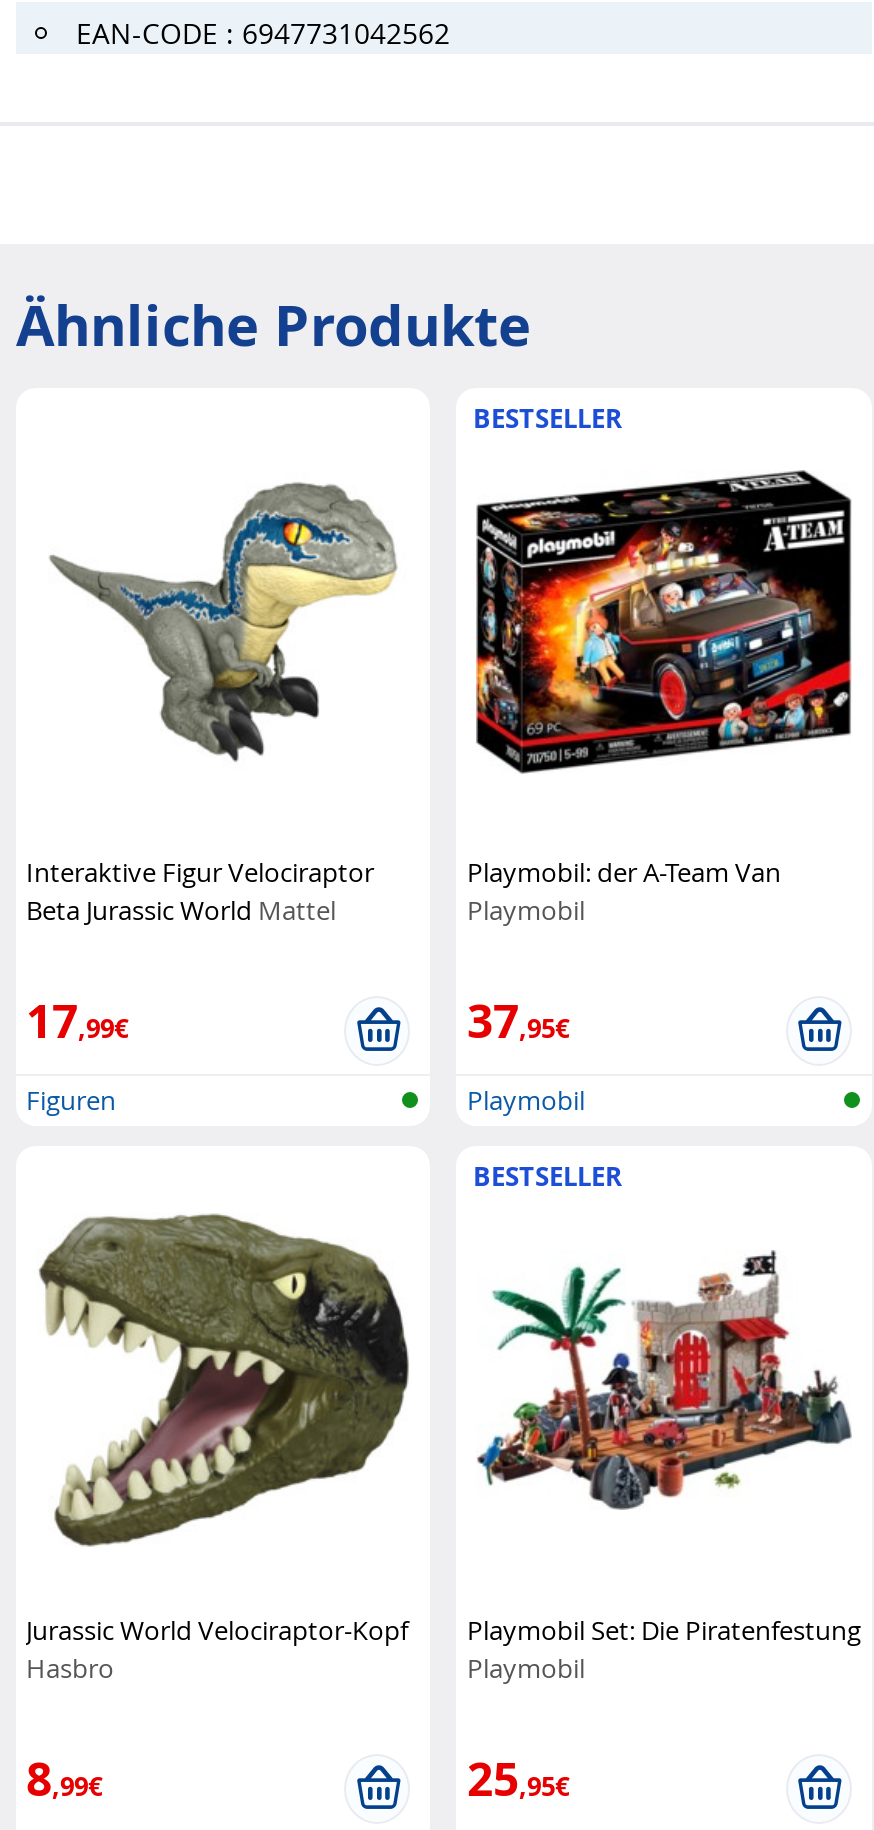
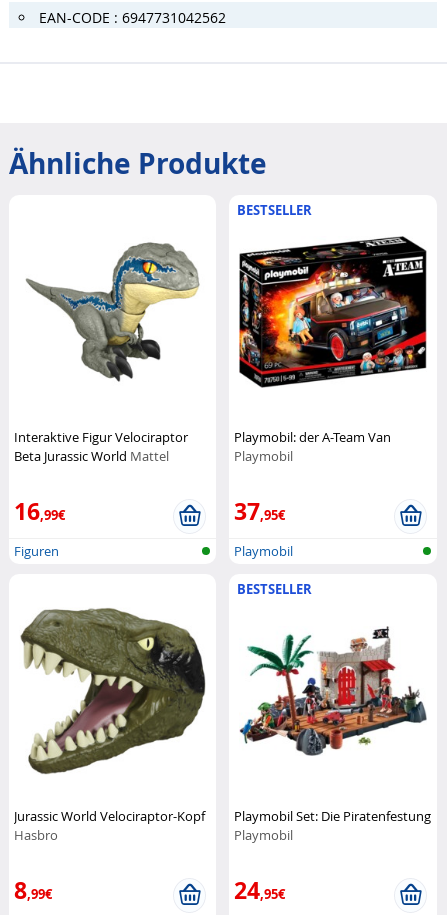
- 17,99€
+ 16,99€

- 25,95€
+ 24,95€
